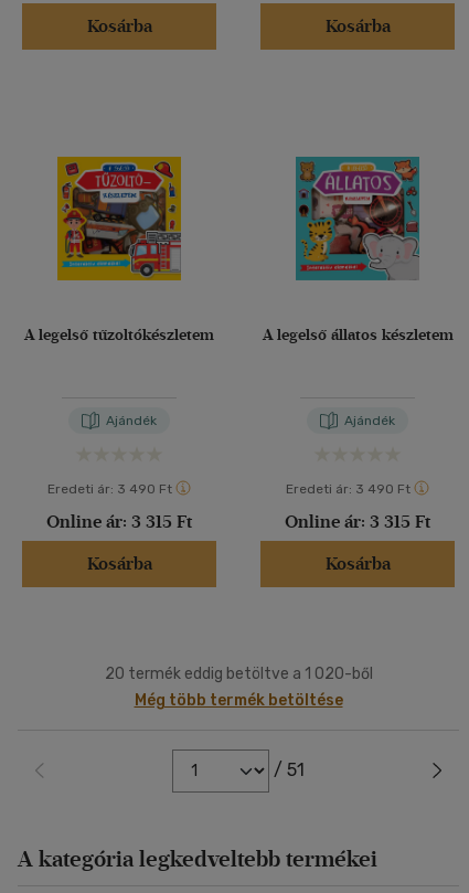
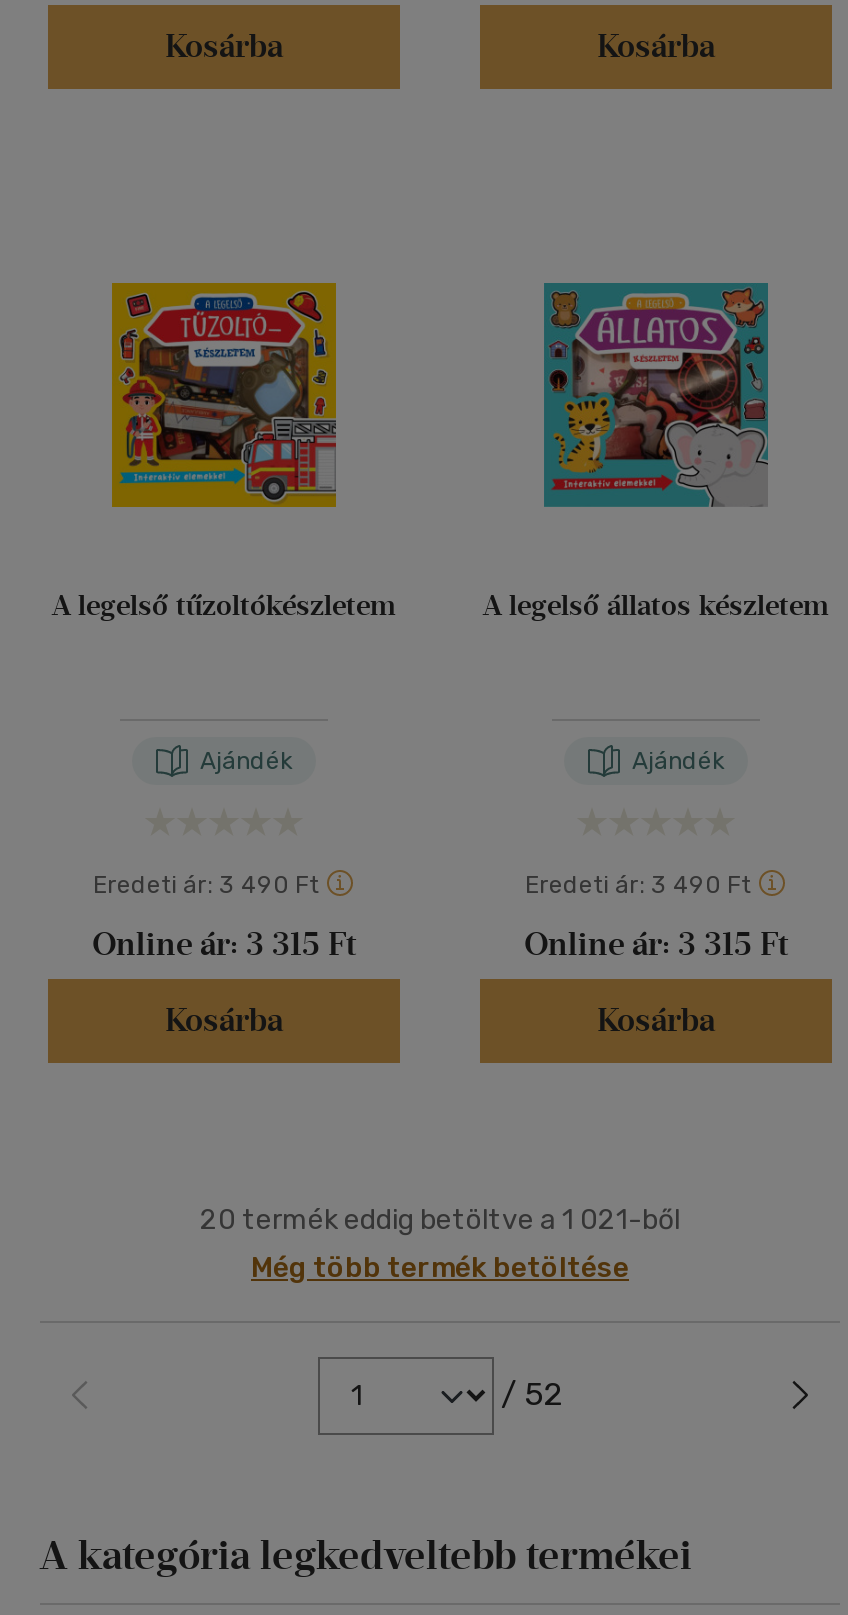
- 20 termék eddig betöltve a 1 020-ből
+ 20 termék eddig betöltve a 1 021-ből

- / 51
+ / 52
